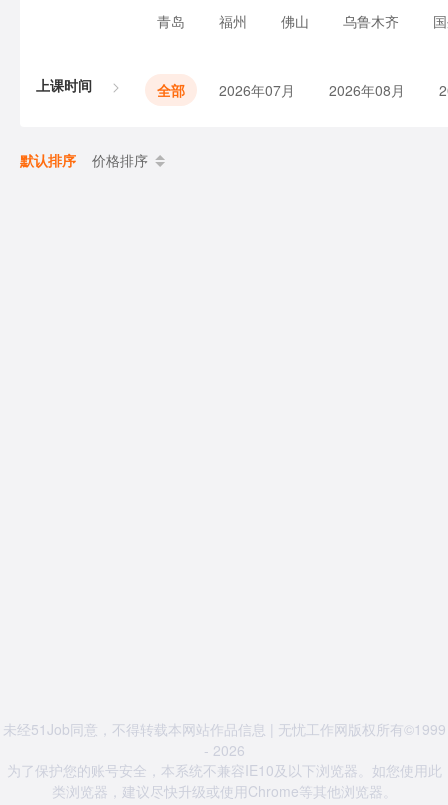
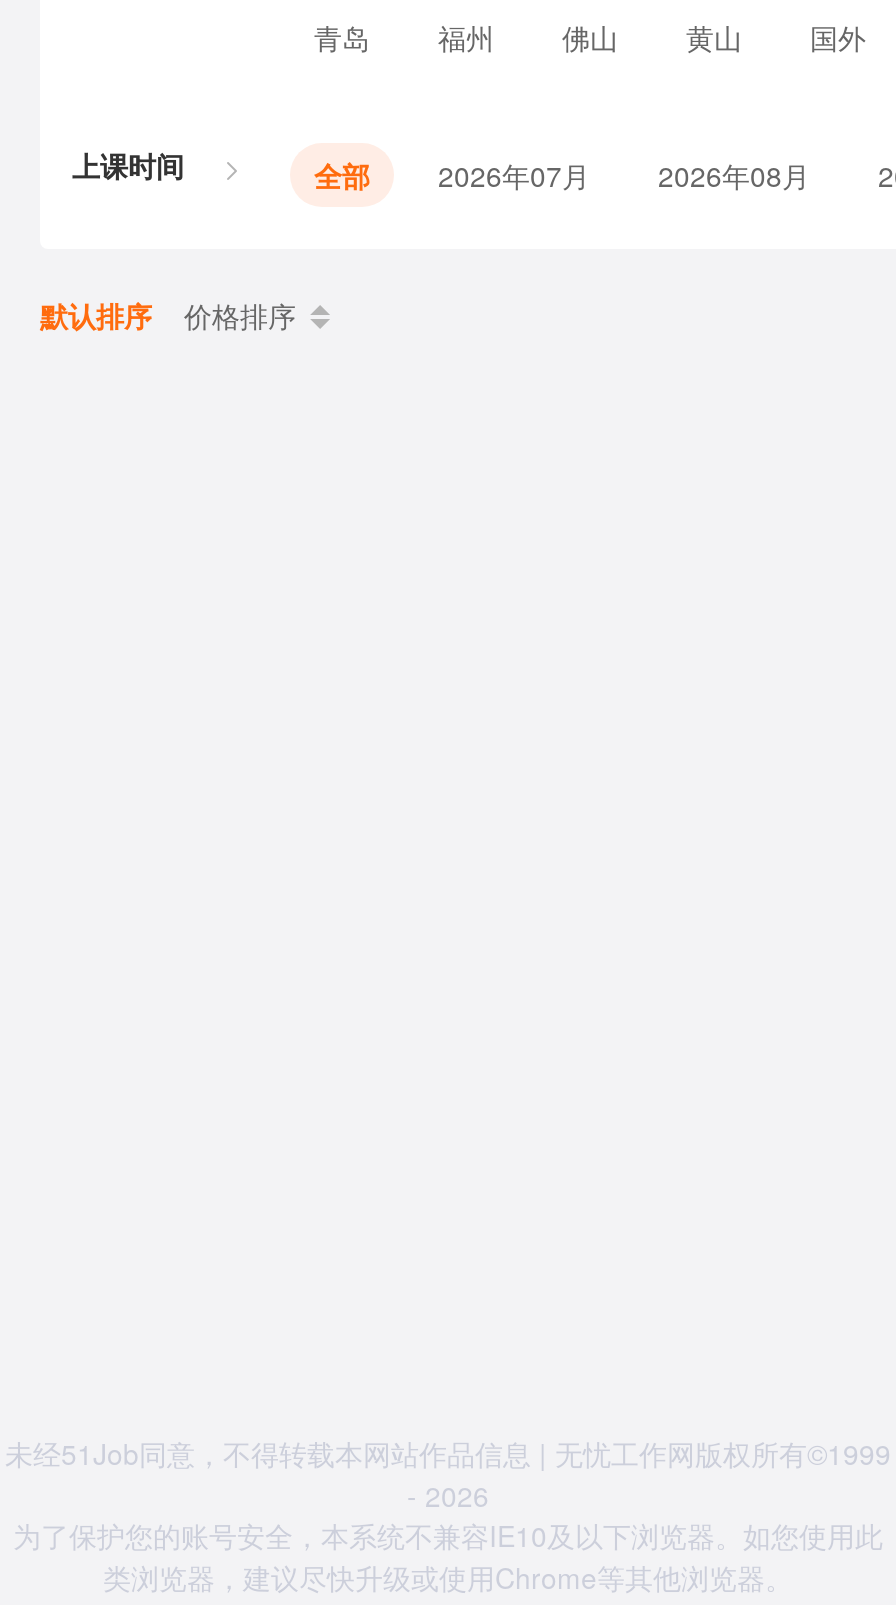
- 乌鲁木齐
+ 黄山
